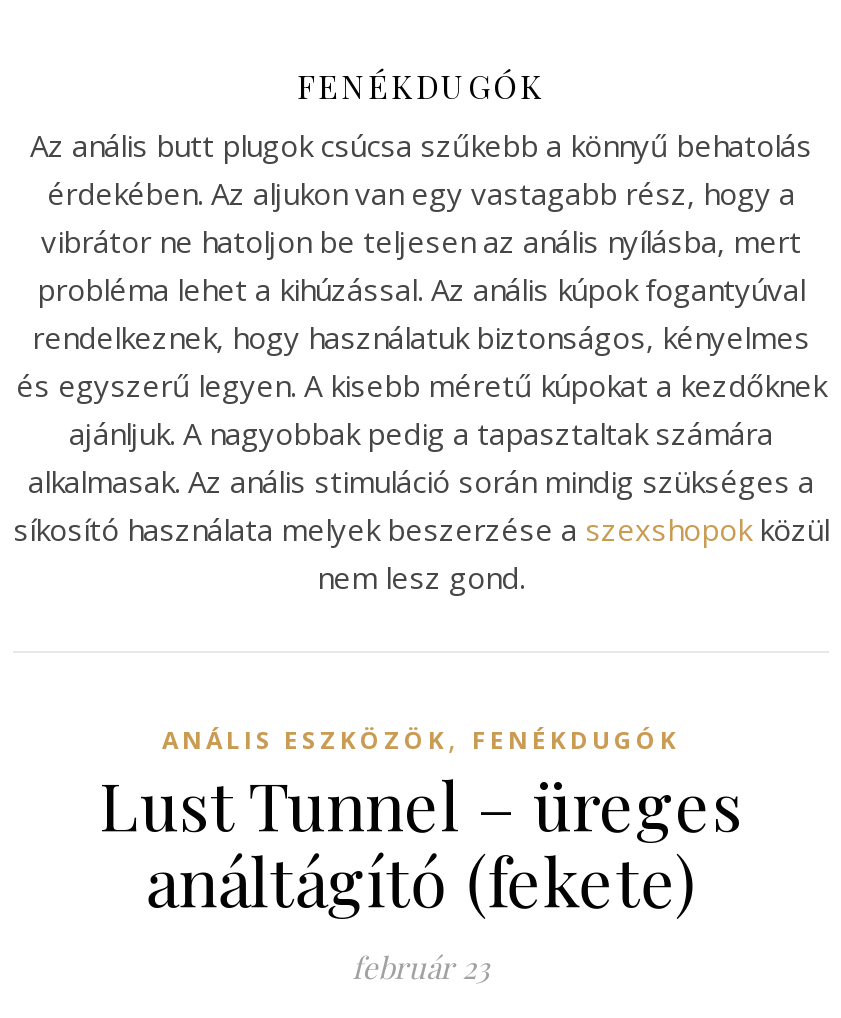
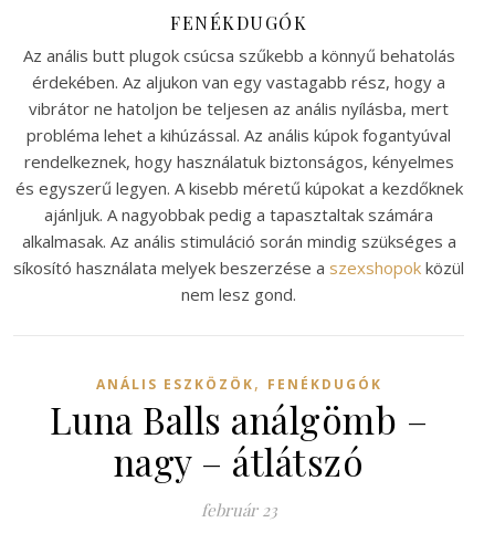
- Lust Tunnel – üreges
- análtágító (fekete)
+ Luna Balls análgömb –
+ nagy – átlátszó
